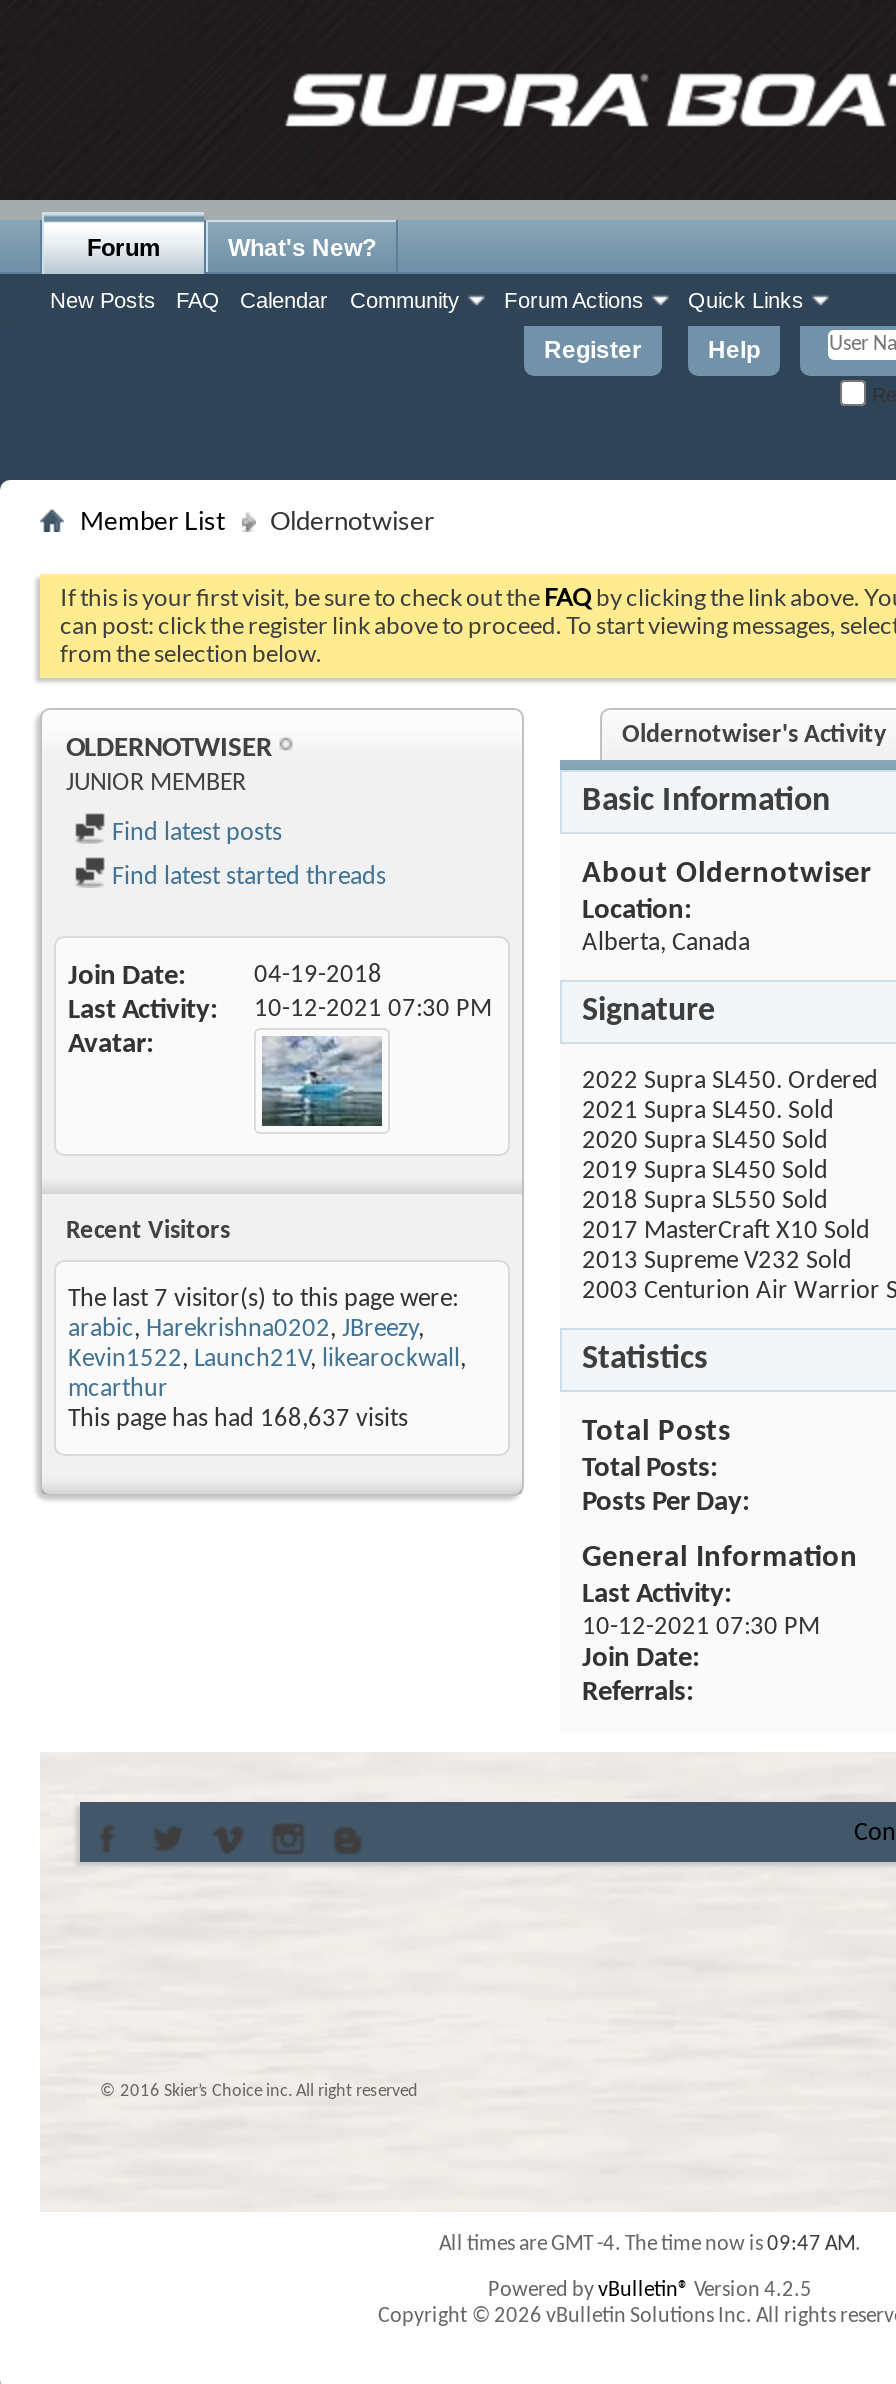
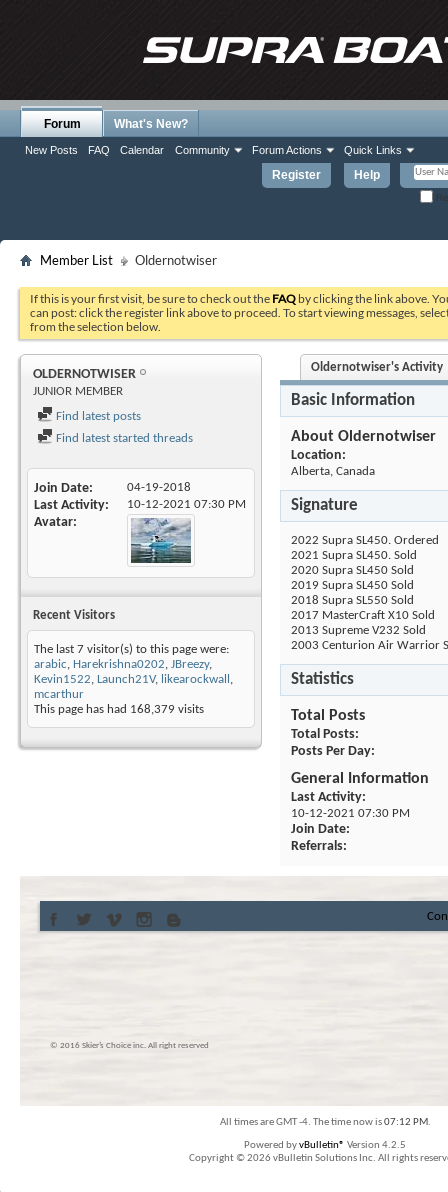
- This page has had 168,637 visits
+ This page has had 168,379 visits

- All times are GMT -4. The time now is 09:47 AM.
+ All times are GMT -4. The time now is 07:12 PM.
